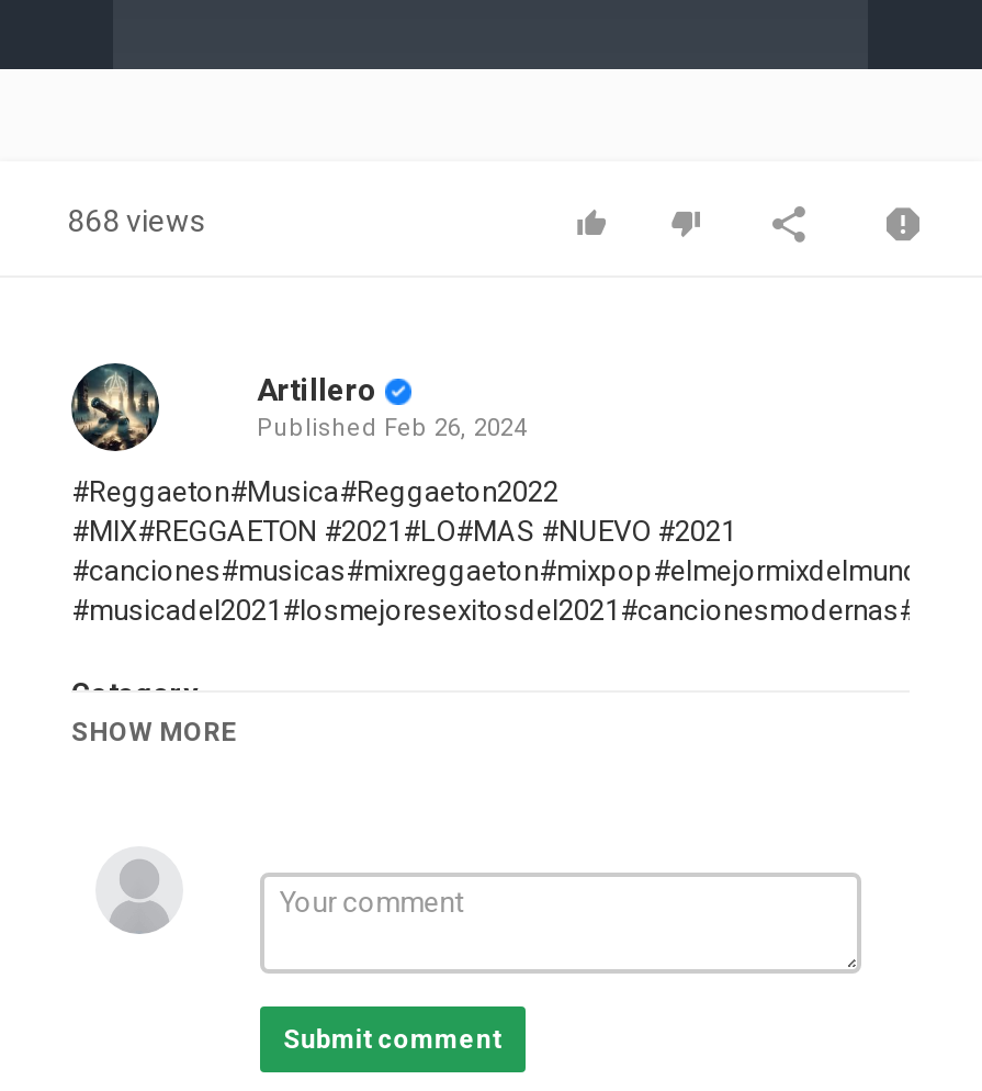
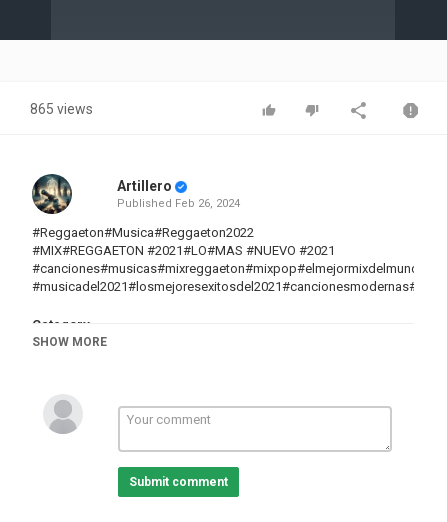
- 868 views
+ 865 views
